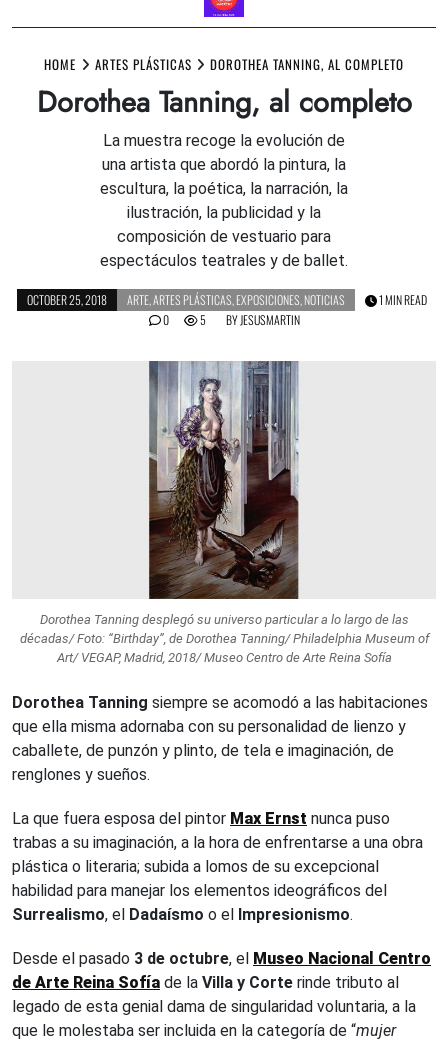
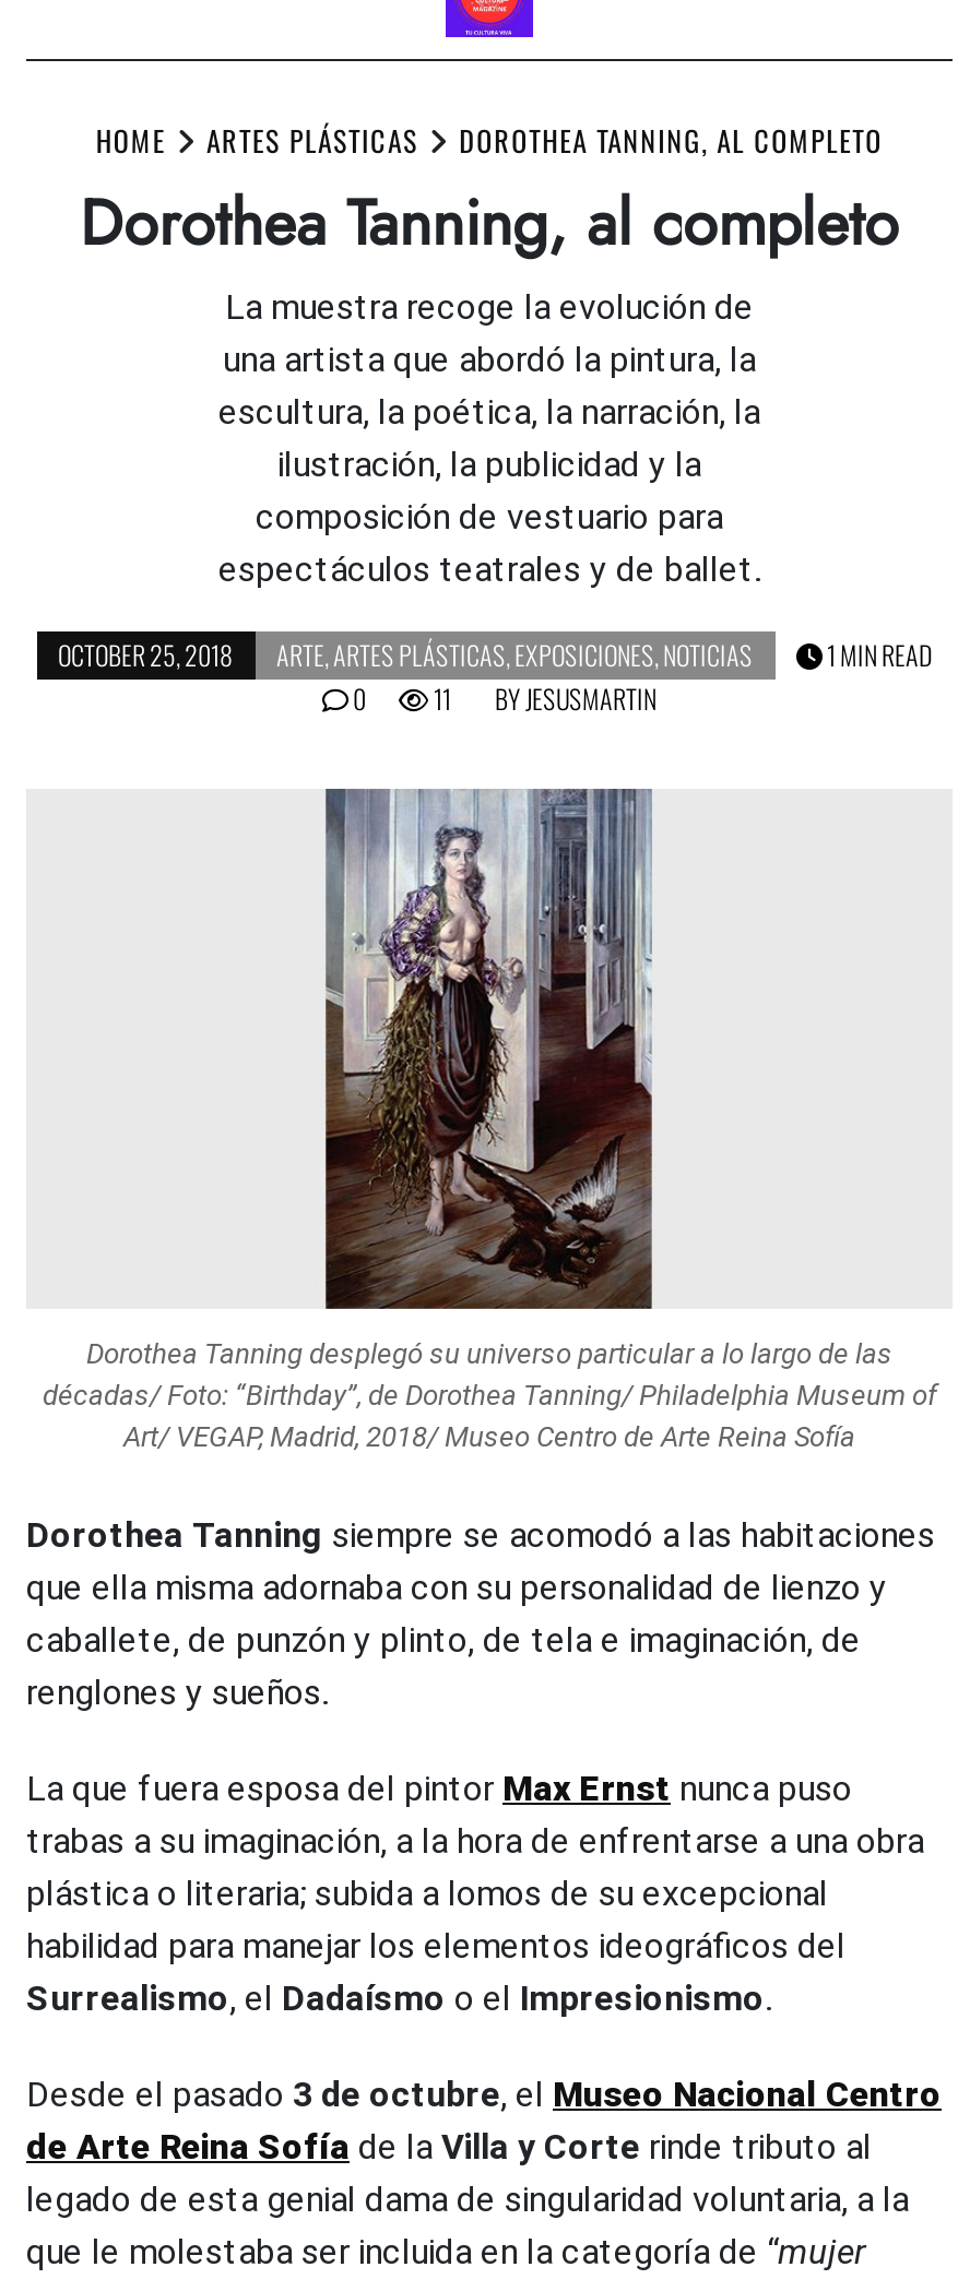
- 0 5 BYJESUSMARTIN
+ 0 11 BYJESUSMARTIN
